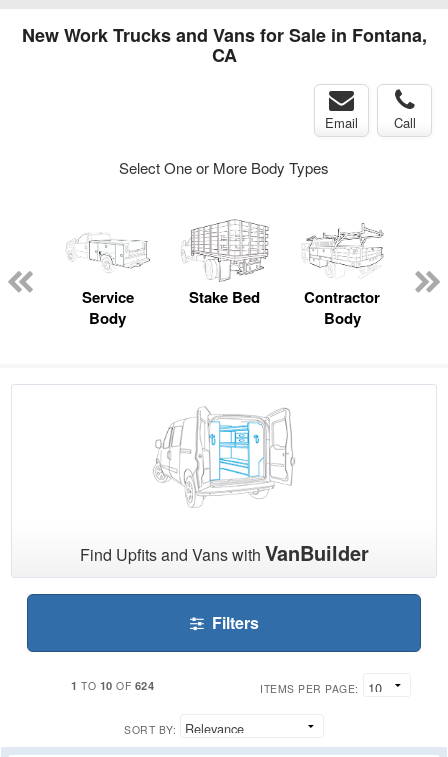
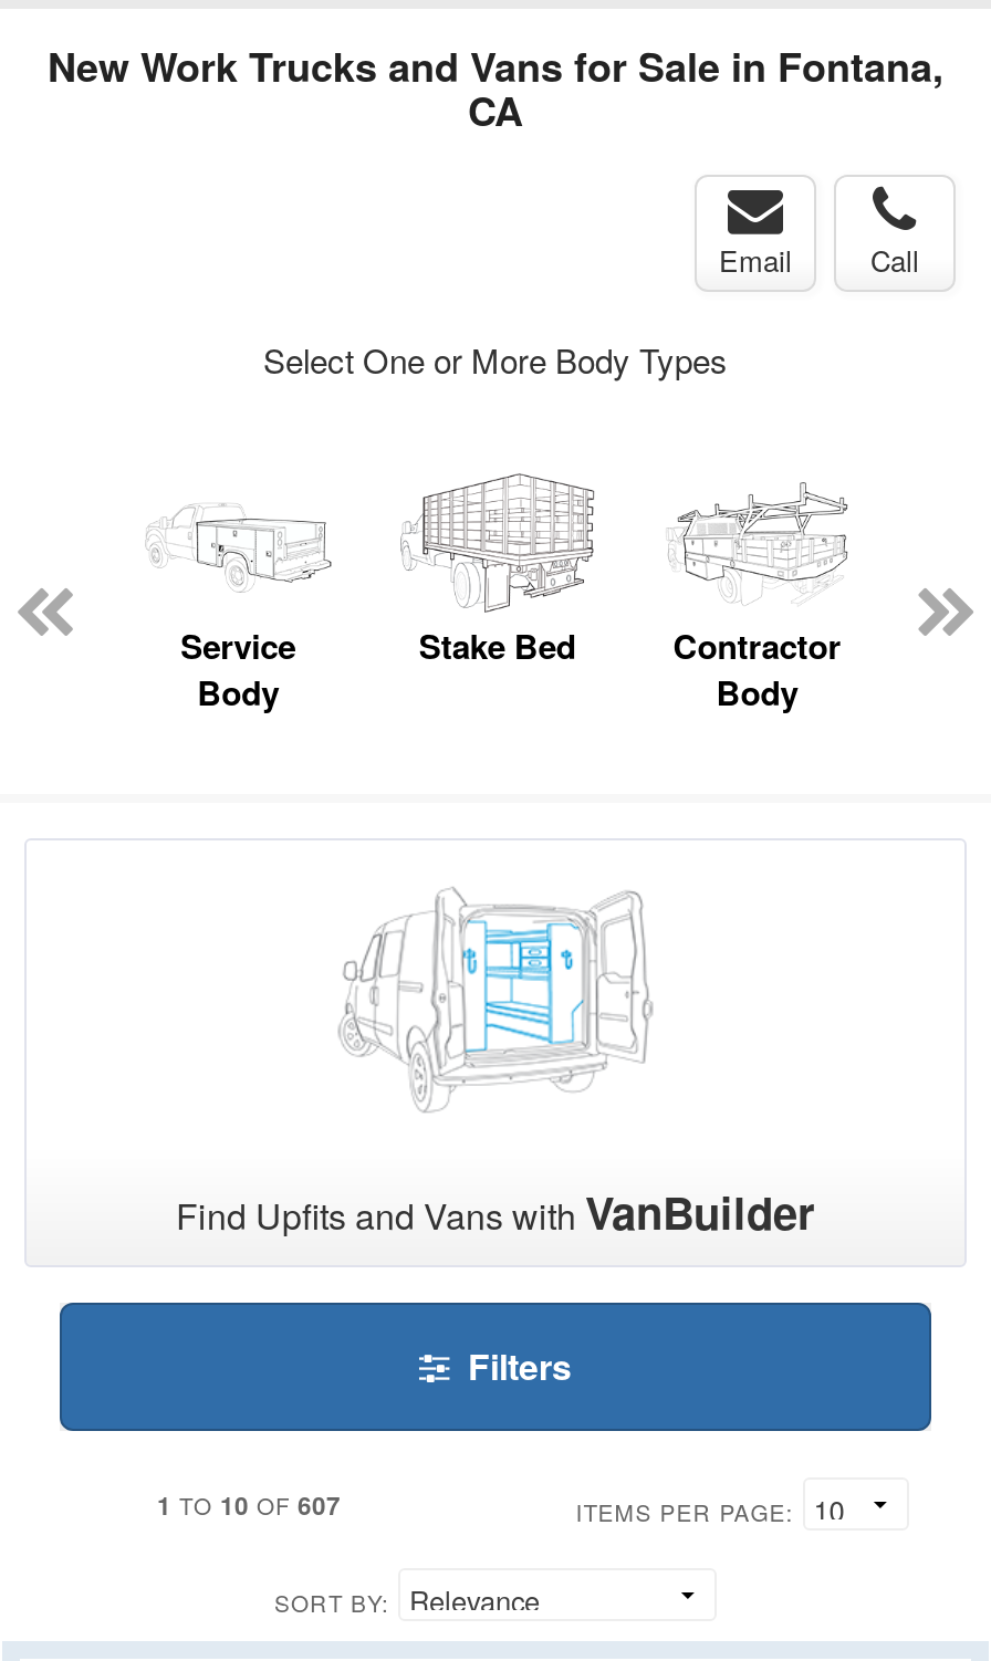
- 1 TO 10 OF 624
+ 1 TO 10 OF 607
